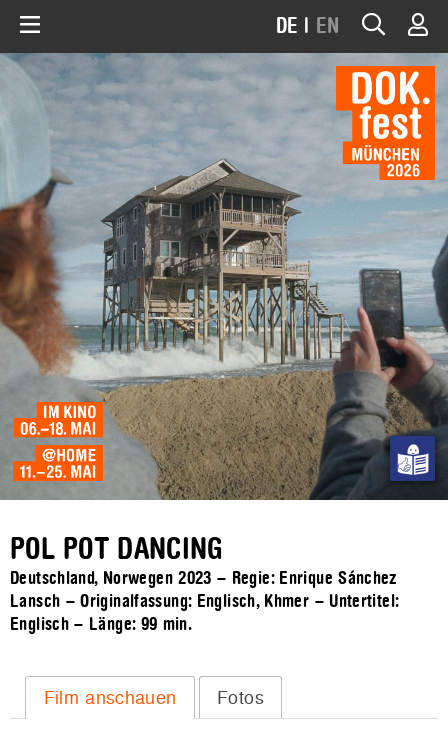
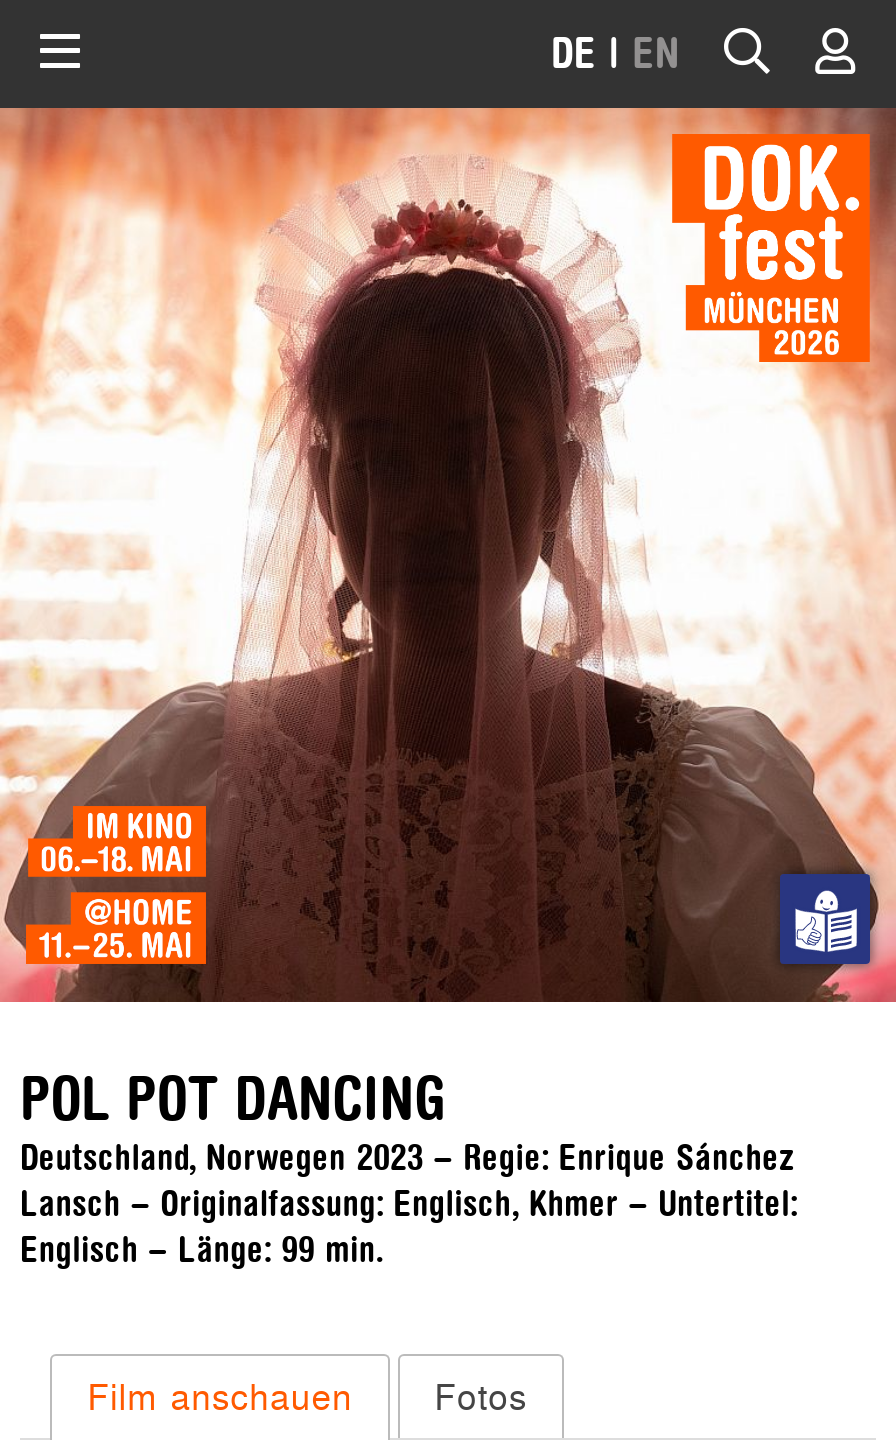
- [image]
+ [image]
